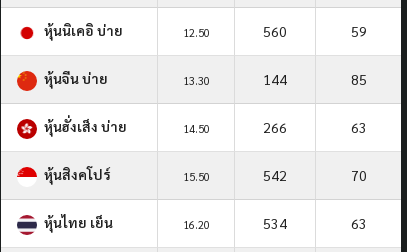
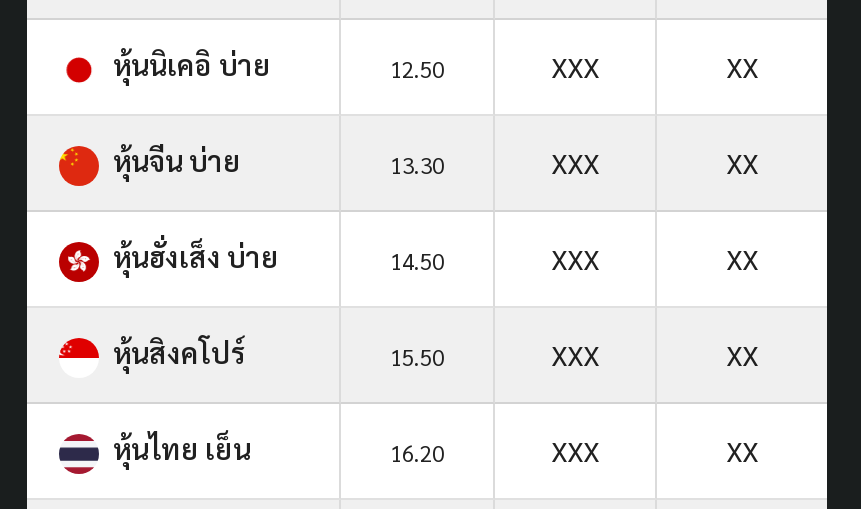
- 560
- 59
+ XXX
+ XX

- 144
- 85
+ XXX
+ XX

- 266
- 63
+ XXX
+ XX

- 542
- 70
+ XXX
+ XX

- 534
- 63
+ XXX
+ XX
